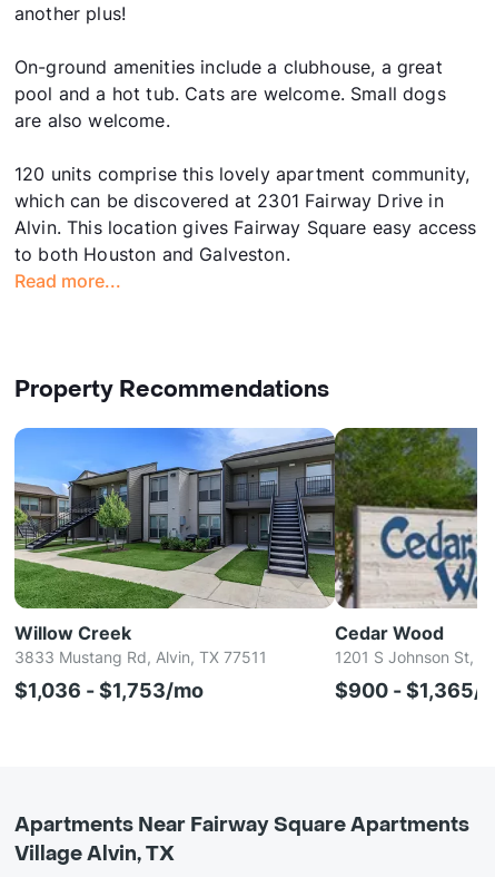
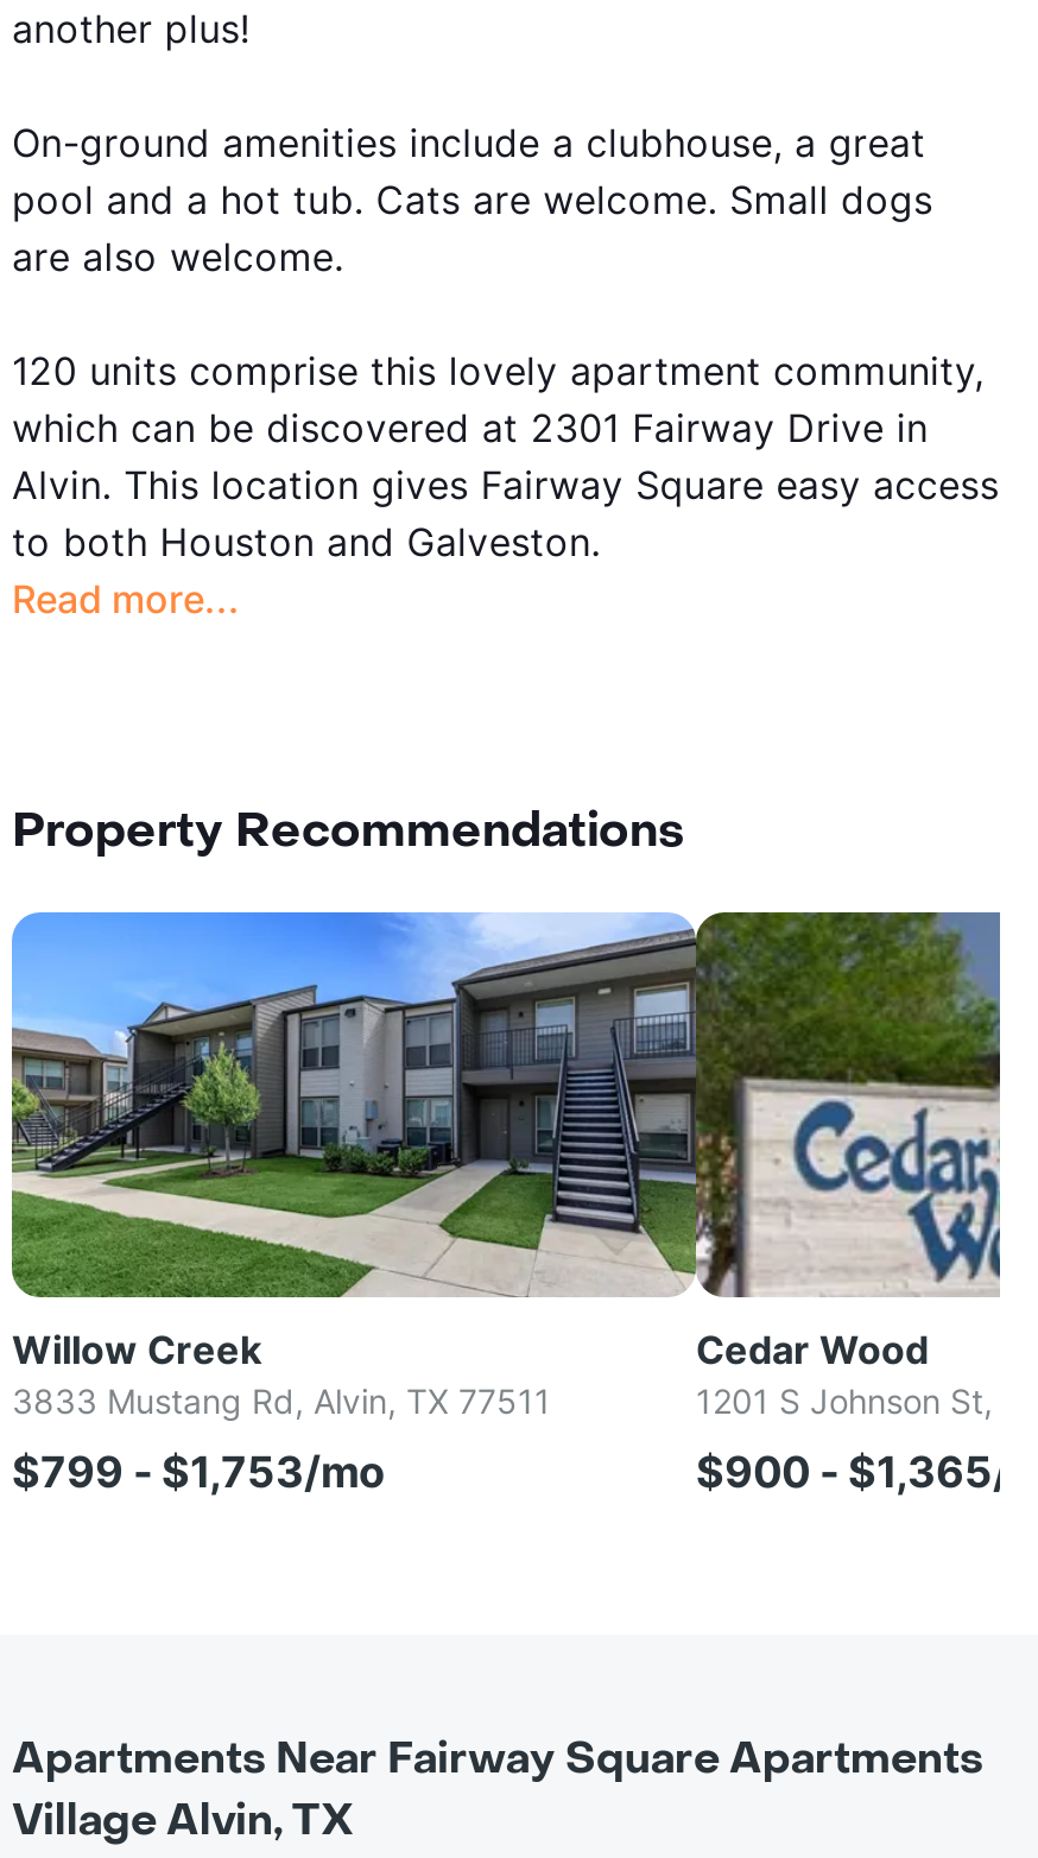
- $1,036 - $1,753/mo
+ $799 - $1,753/mo
